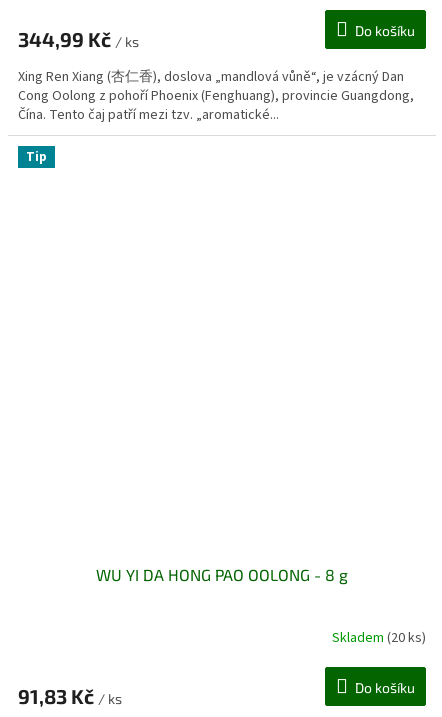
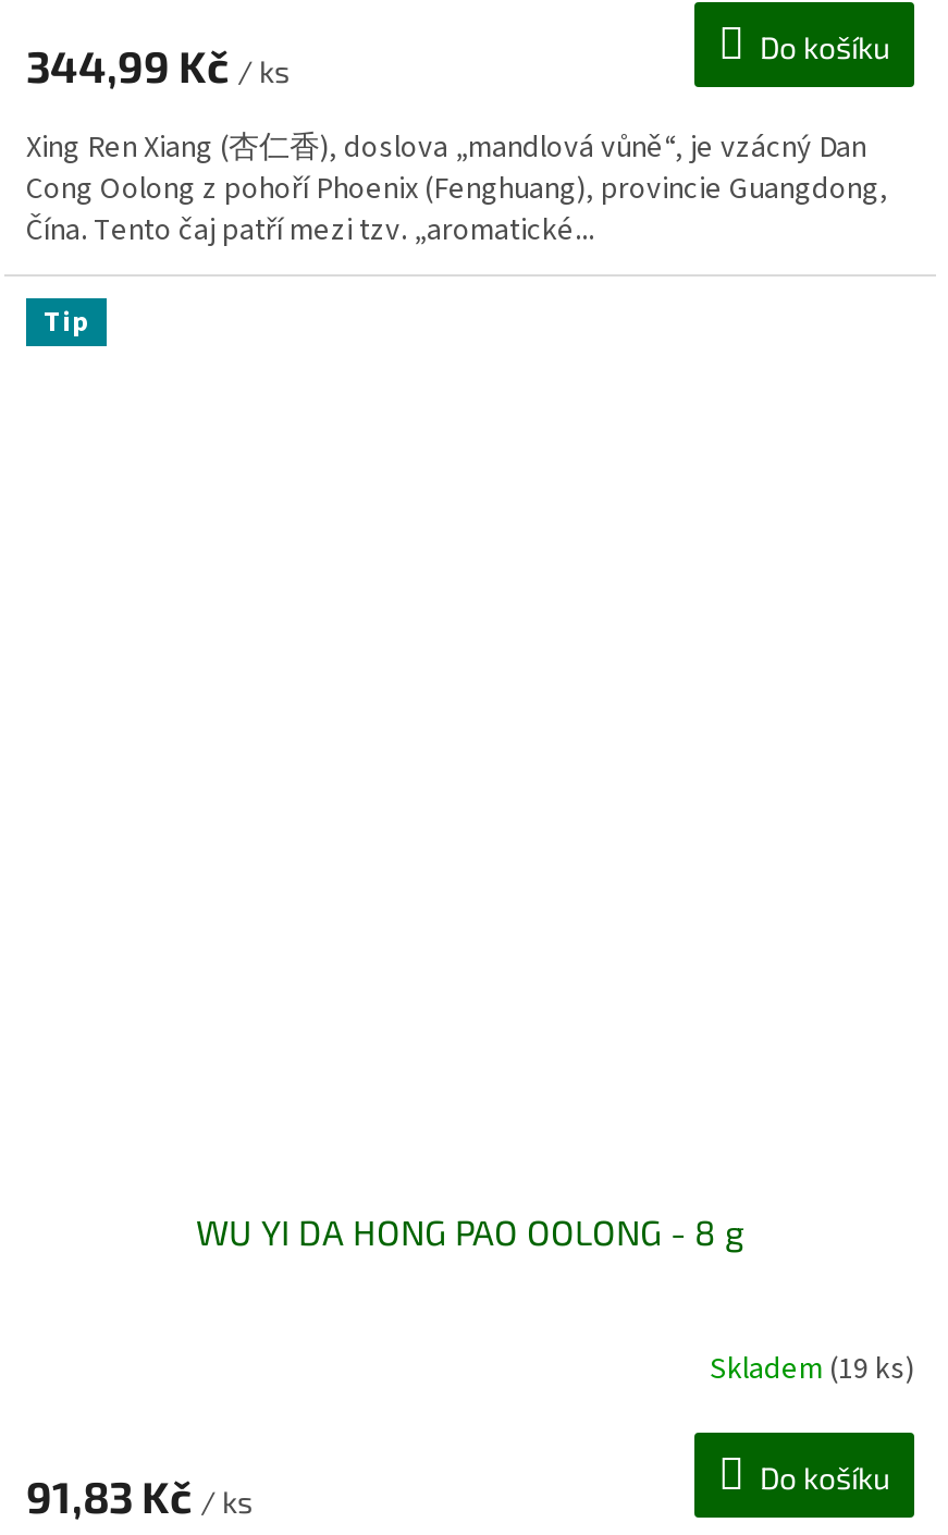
- Skladem (20 ks)
+ Skladem (19 ks)
